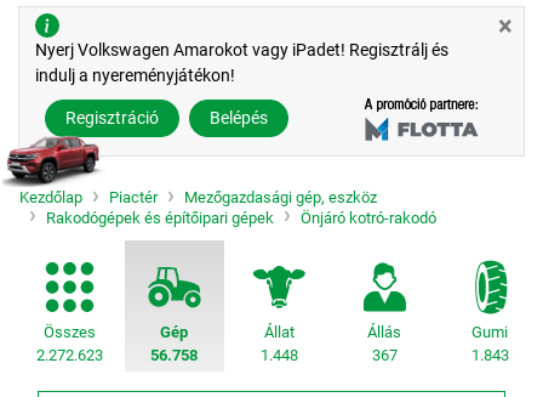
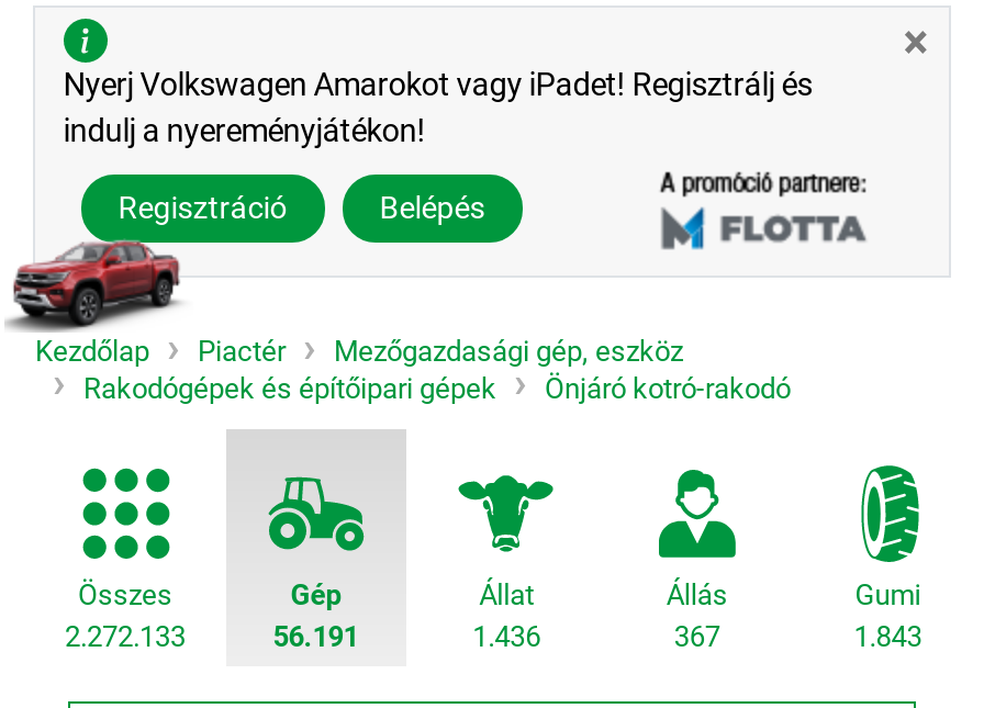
- 2.272.623
+ 2.272.133

- 56.758
+ 56.191

- 1.448
+ 1.436
